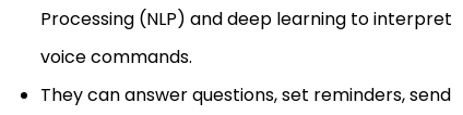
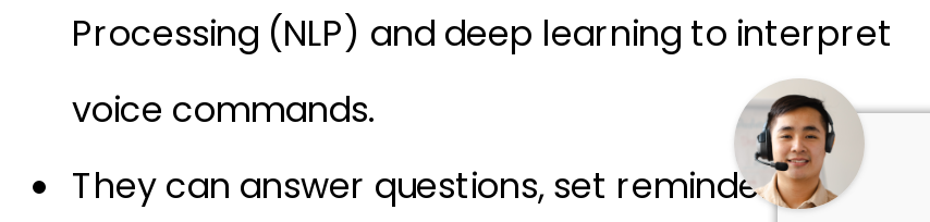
+ [image]
